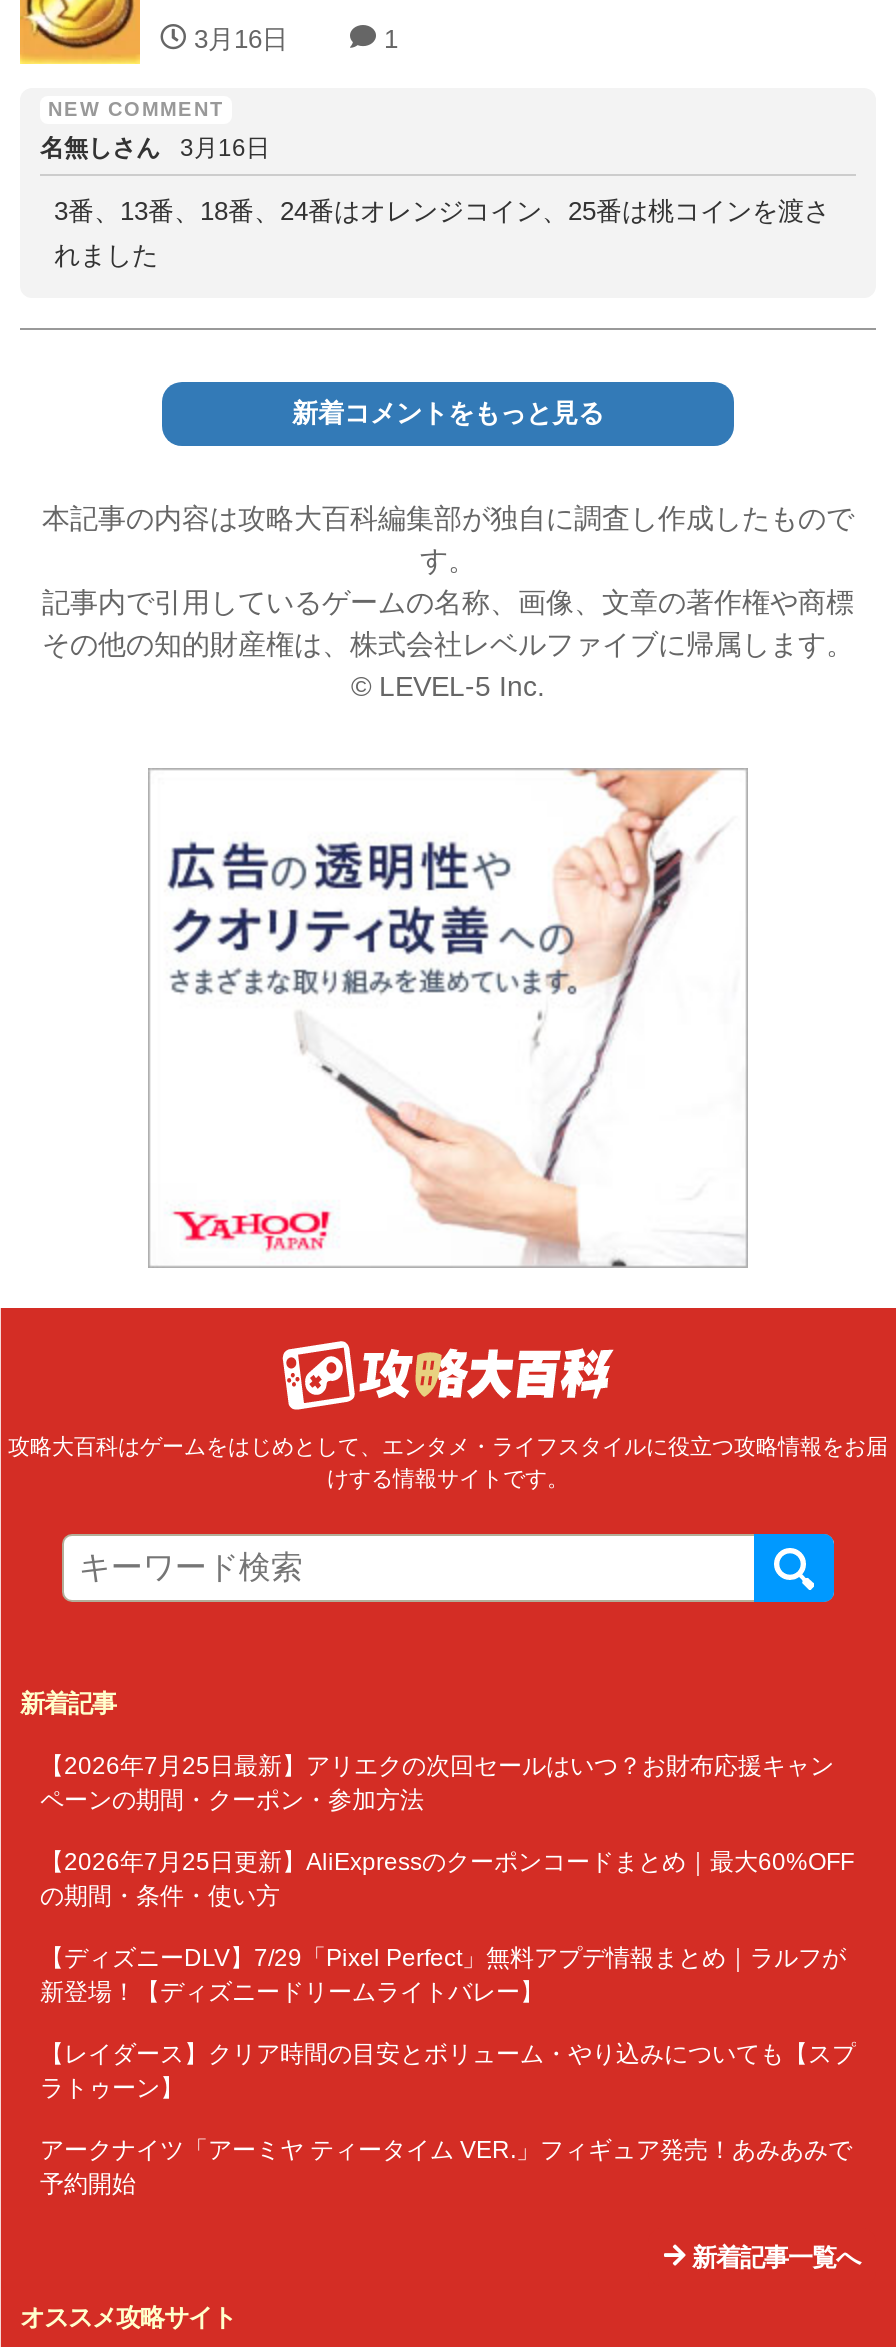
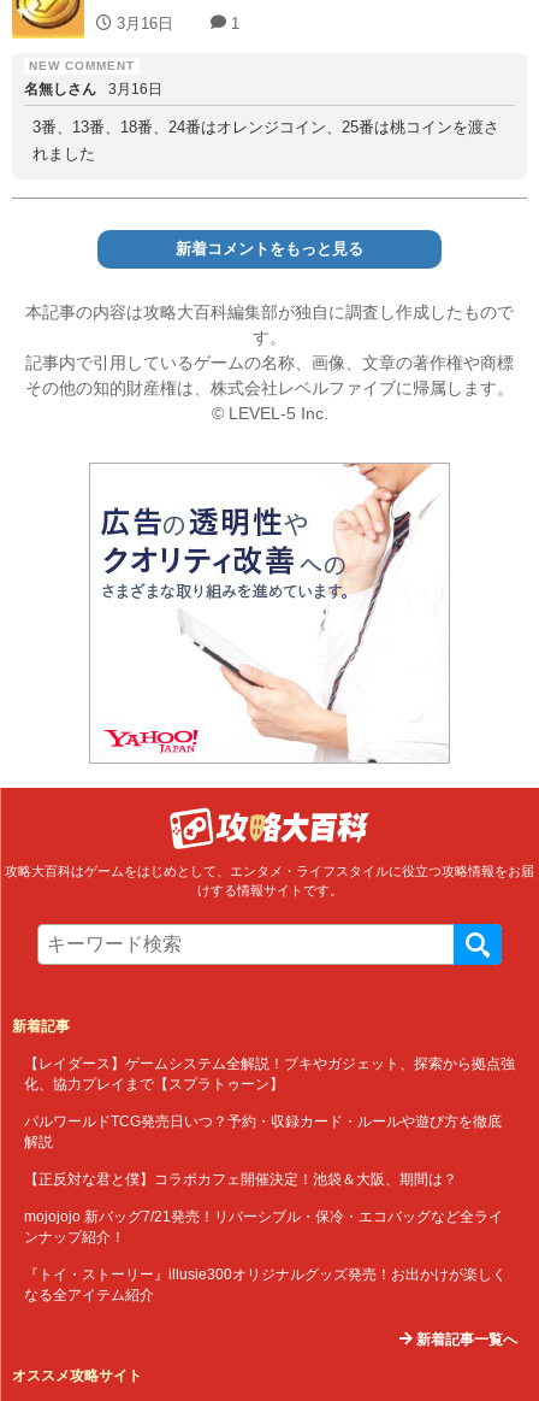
- 【2026年7月25日最新】アリエクの次回セールはいつ？お財布応援キャン
- ペーンの期間・クーポン・参加方法
+ 【レイダース】ゲームシステム全解説！ブキやガジェット、探索から拠点強
+ 化、協力プレイまで【スプラトゥーン】

- 【2026年7月25日更新】AliExpressのクーポンコードまとめ｜最大60%OFF
- の期間・条件・使い方
+ パルワールドTCG発売日いつ？予約・収録カード・ルールや遊び方を徹底
+ 解説

- 【ディズニーDLV】7/29「Pixel Perfect」無料アプデ情報まとめ｜ラルフが
- 新登場！【ディズニードリームライトバレー】
+ 【正反対な君と僕】コラボカフェ開催決定！池袋＆大阪、期間は？

- 【レイダース】クリア時間の目安とボリューム・やり込みについても【スプ
- ラトゥーン】
+ mojojojo 新バッグ7/21発売！リバーシブル・保冷・エコバッグなど全ライ
+ ンナップ紹介！

- アークナイツ「アーミヤ ティータイム VER.」フィギュア発売！あみあみで
- 予約開始
+ 『トイ・ストーリー』illusie300オリジナルグッズ発売！お出かけが楽しく
+ なる全アイテム紹介
